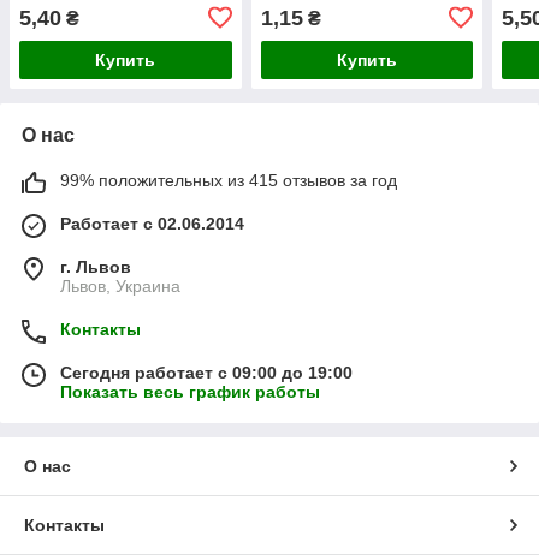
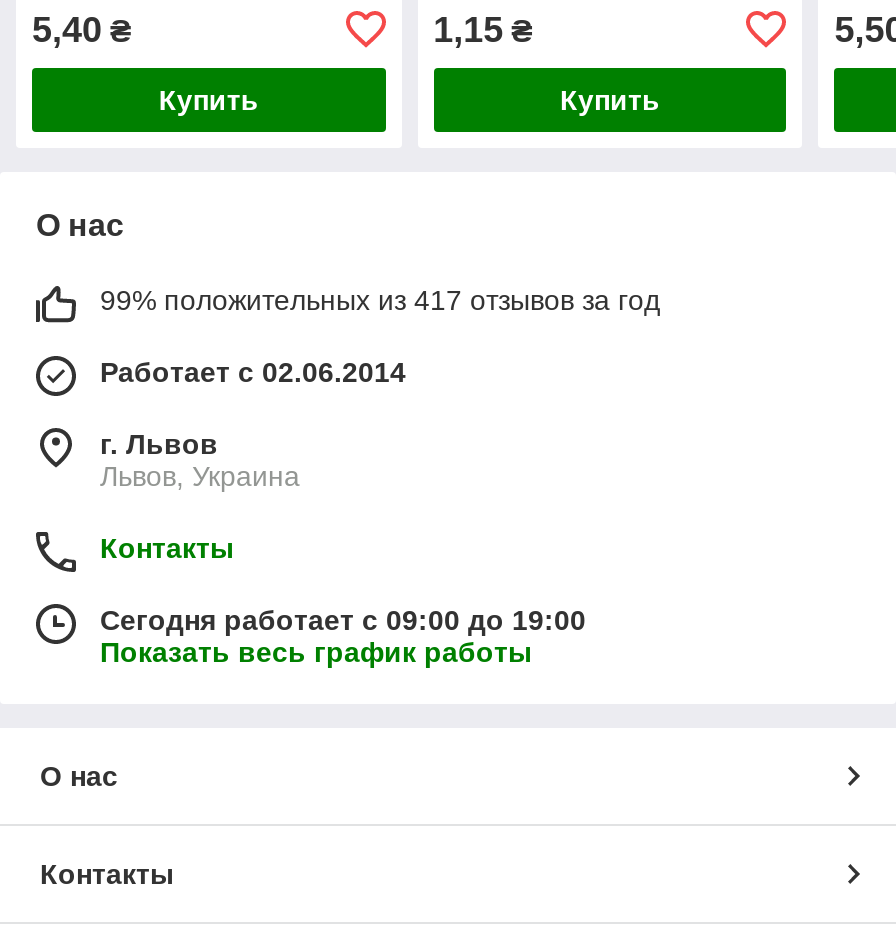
- 99% положительных из 415 отзывов за год
+ 99% положительных из 417 отзывов за год
